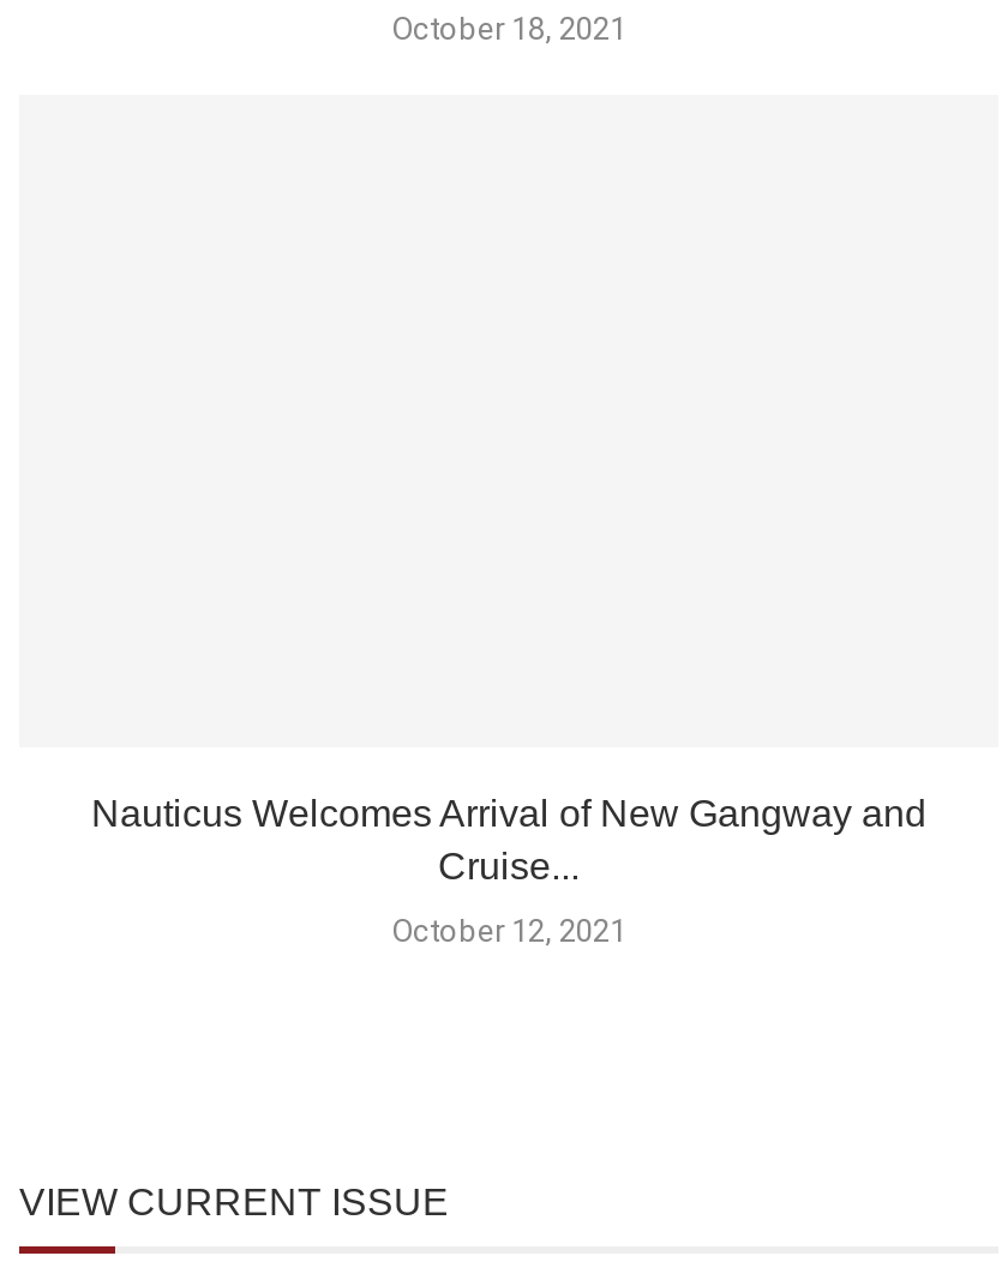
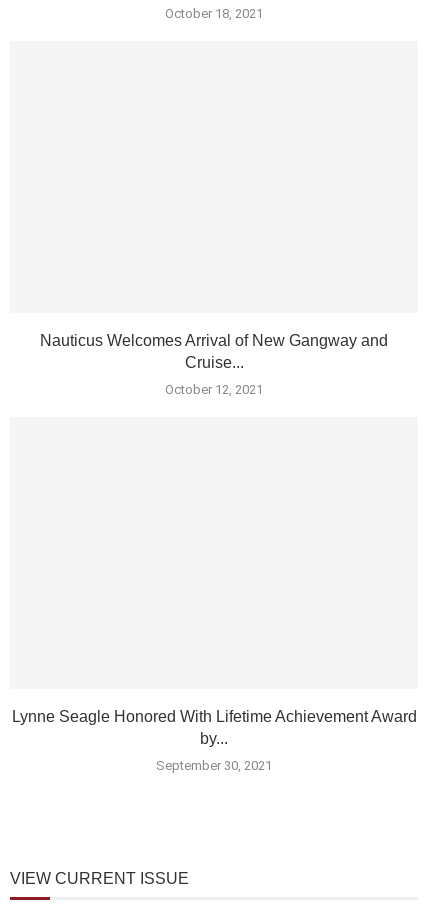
+ Lynne Seagle Honored With Lifetime Achievement Award
+ by...
+ September 30, 2021
